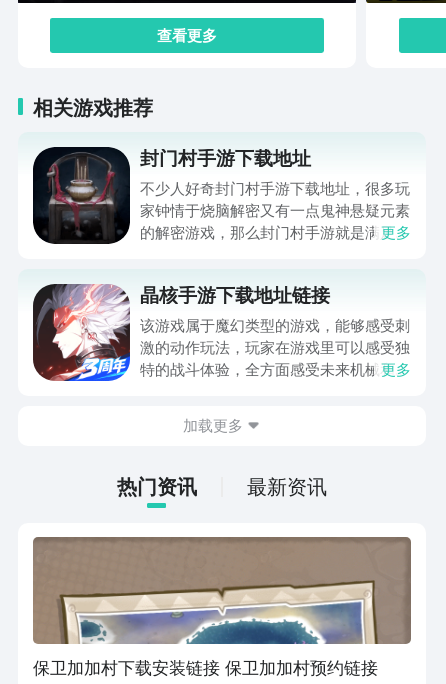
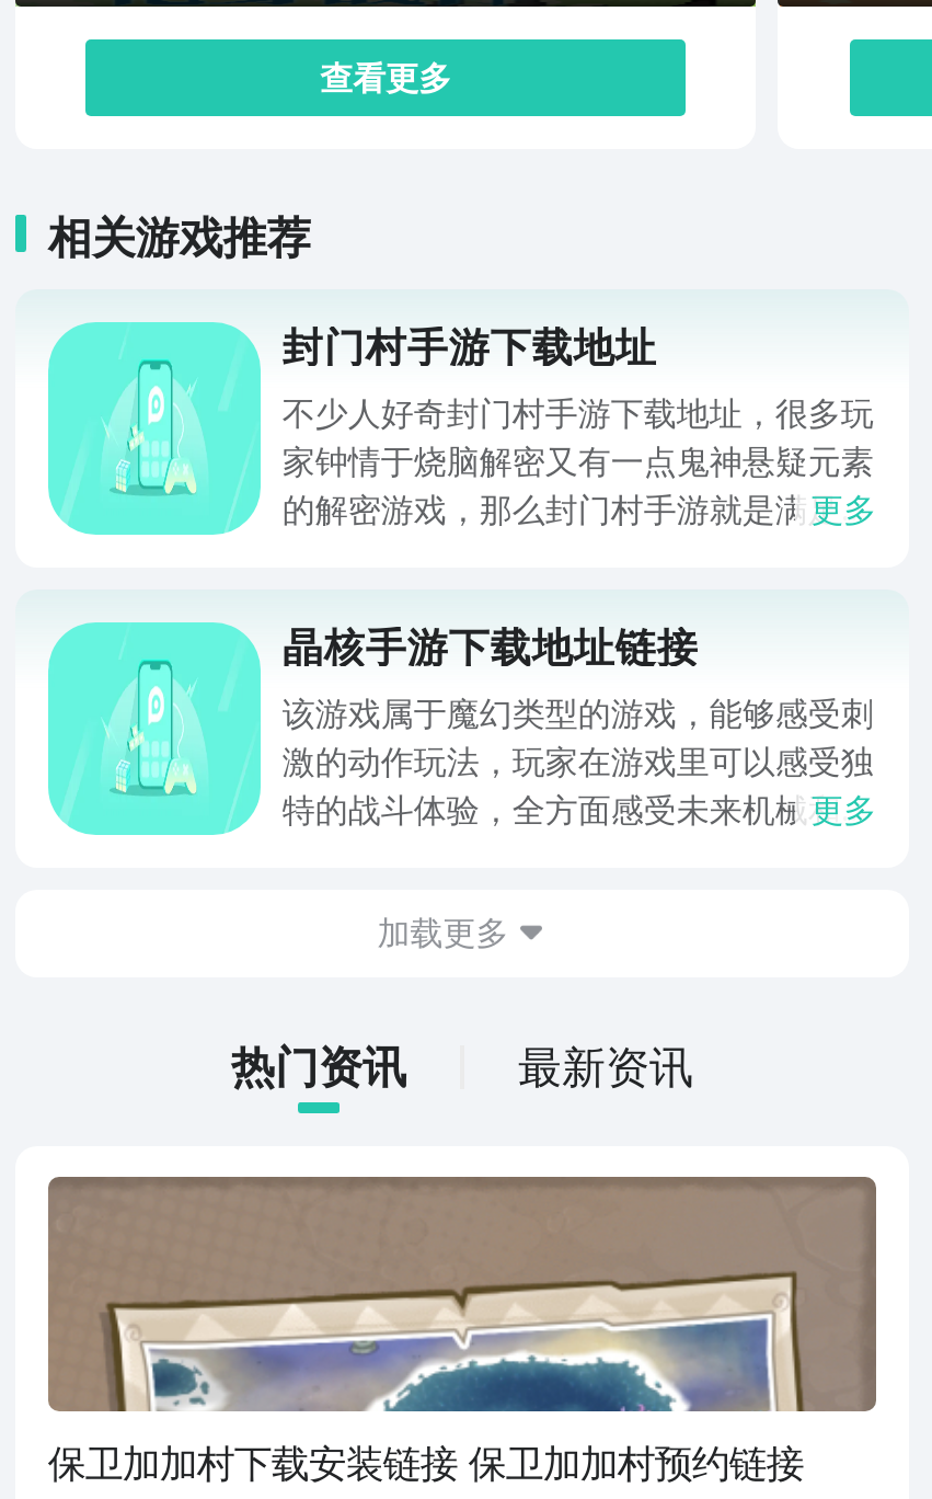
- [image]
+ [image]

- [image]
+ [image]
